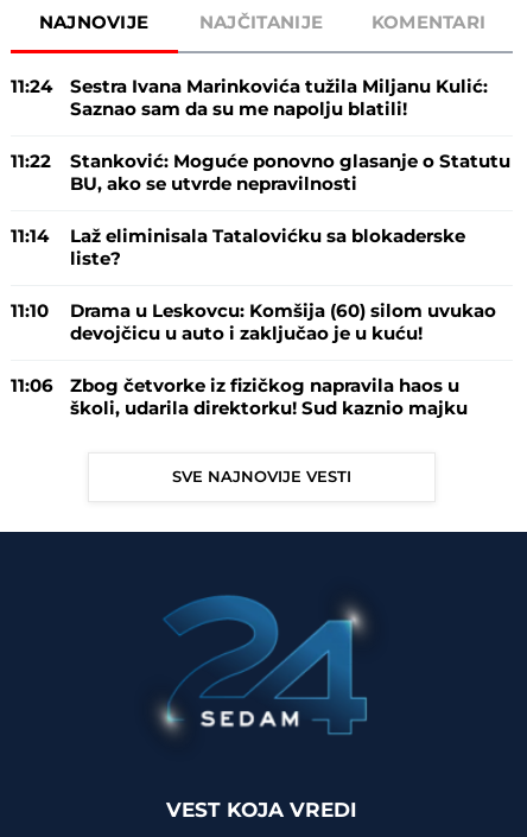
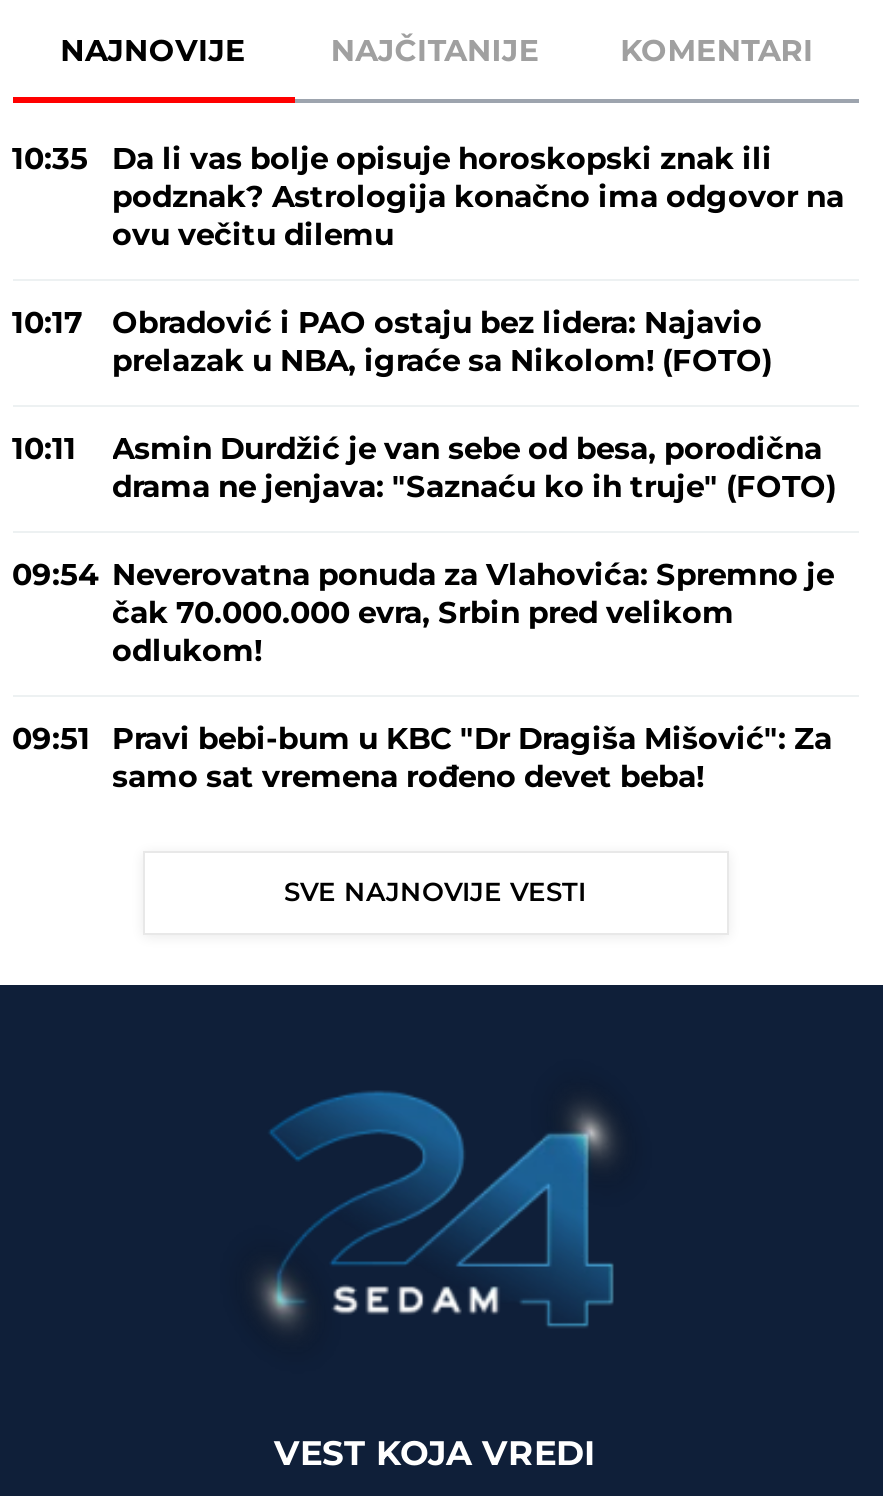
- 11:24
+ 10:35

- Sestra Ivana Marinkovića tužila Miljanu Kulić:
- Saznao sam da su me napolju blatili!
+ Da li vas bolje opisuje horoskopski znak ili
+ podznak? Astrologija konačno ima odgovor na
+ ovu večitu dilemu

- 11:22
+ 10:17

- Stanković: Moguće ponovno glasanje o Statutu
- BU, ako se utvrde nepravilnosti
+ Obradović i PAO ostaju bez lidera: Najavio
+ prelazak u NBA, igraće sa Nikolom! (FOTO)

- 11:14
+ 10:11

- Laž eliminisala Tatalovićku sa blokaderske
- liste?
+ Asmin Durdžić je van sebe od besa, porodična
+ drama ne jenjava: "Saznaću ko ih truje" (FOTO)

- 11:10
+ 09:54

- Drama u Leskovcu: Komšija (60) silom uvukao
- devojčicu u auto i zaključao je u kuću!
+ Neverovatna ponuda za Vlahovića: Spremno je
+ čak 70.000.000 evra, Srbin pred velikom
+ odlukom!

- 11:06
+ 09:51

- Zbog četvorke iz fizičkog napravila haos u
- školi, udarila direktorku! Sud kaznio majku
+ Pravi bebi-bum u KBC "Dr Dragiša Mišović": Za
+ samo sat vremena rođeno devet beba!
